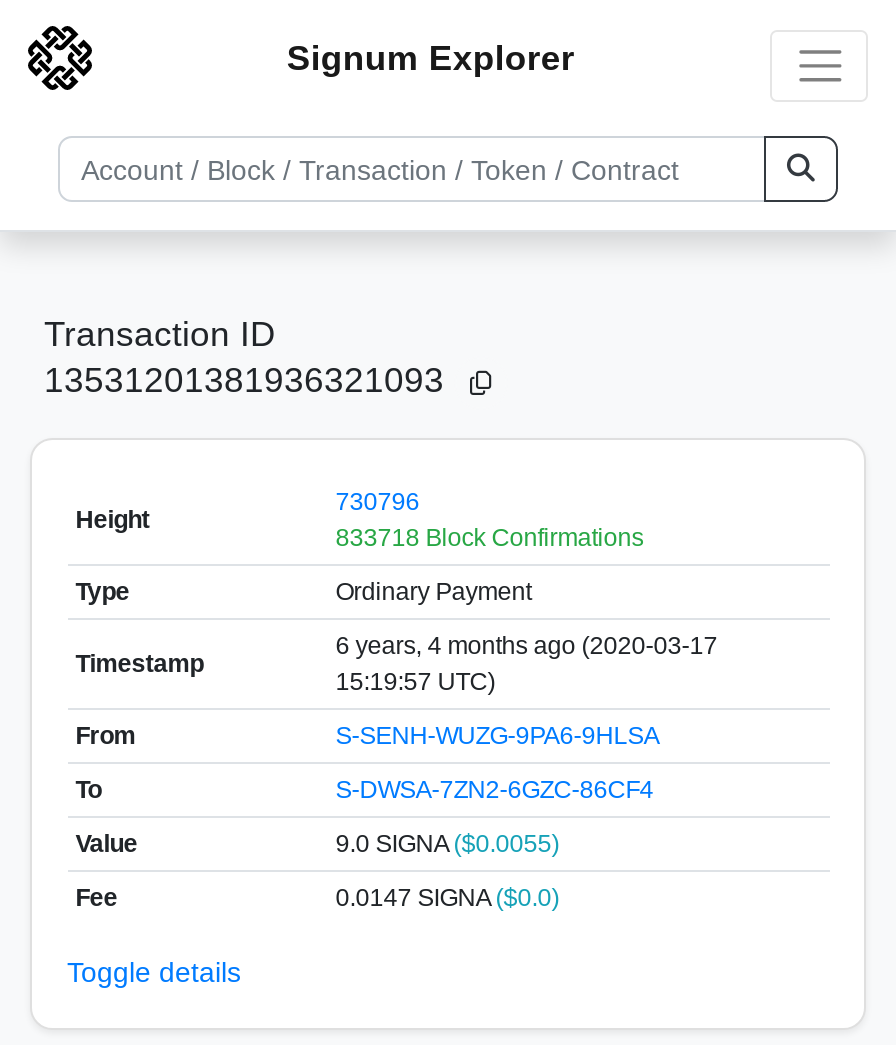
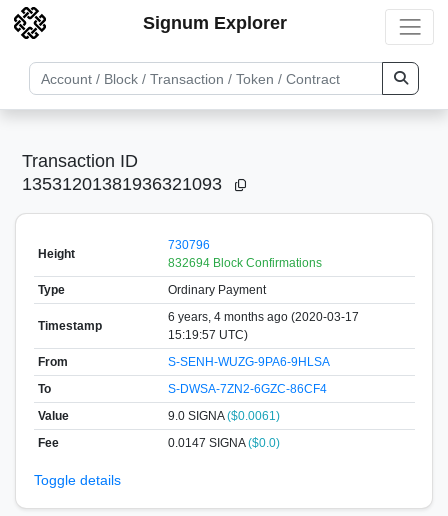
- 833718 Block Confirmations
+ 832694 Block Confirmations

- 9.0 SIGNA ($0.0055)
+ 9.0 SIGNA ($0.0061)
